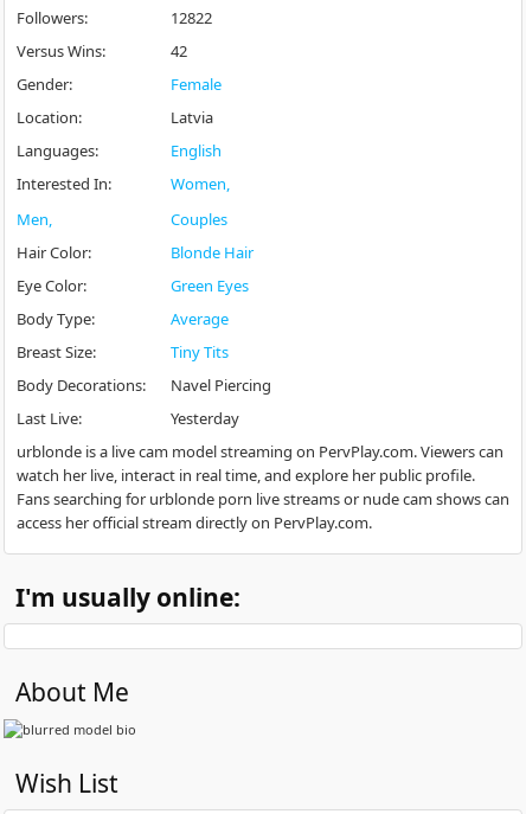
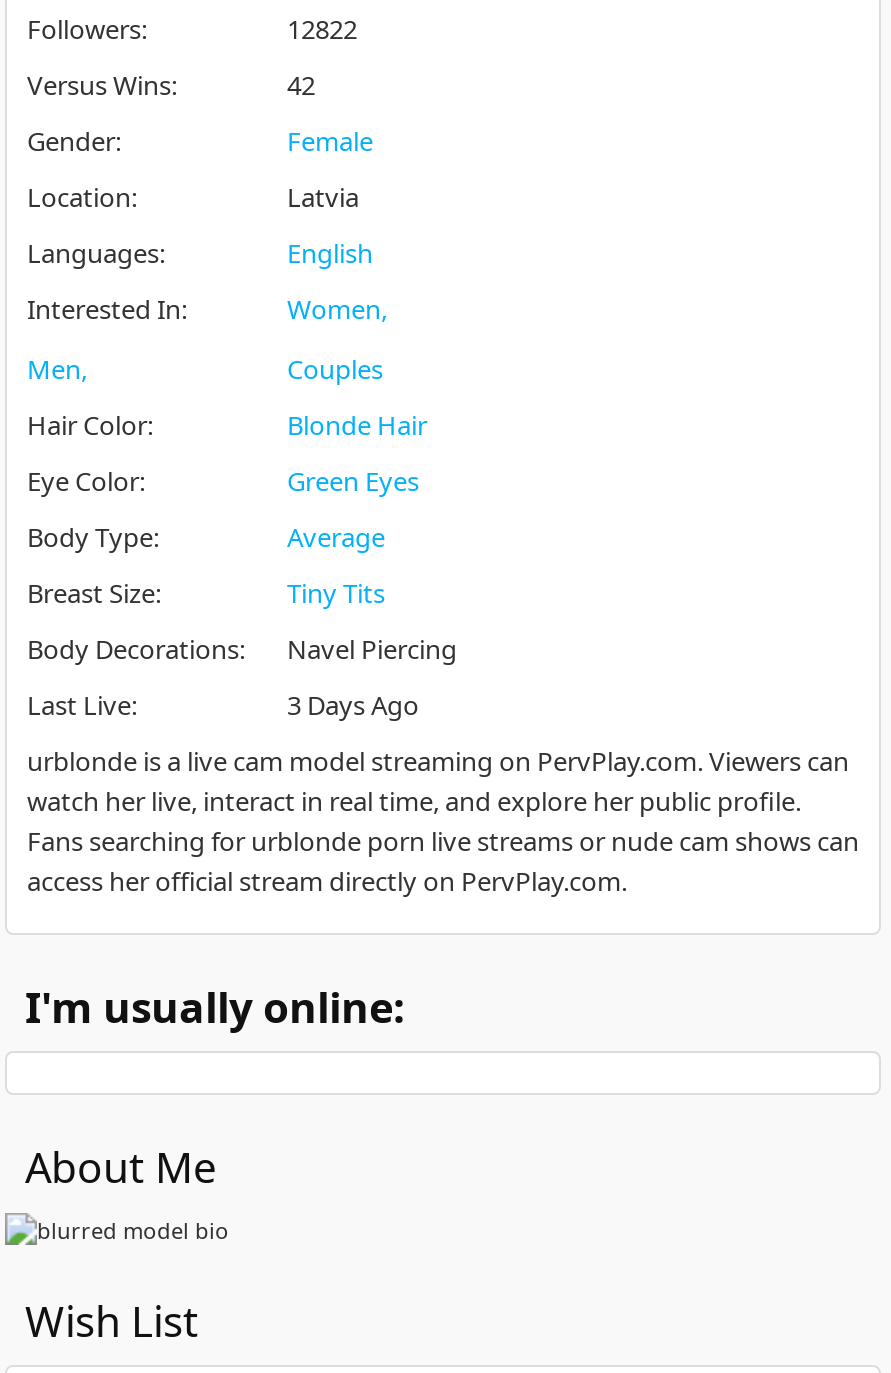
- Yesterday
+ 3 Days Ago
